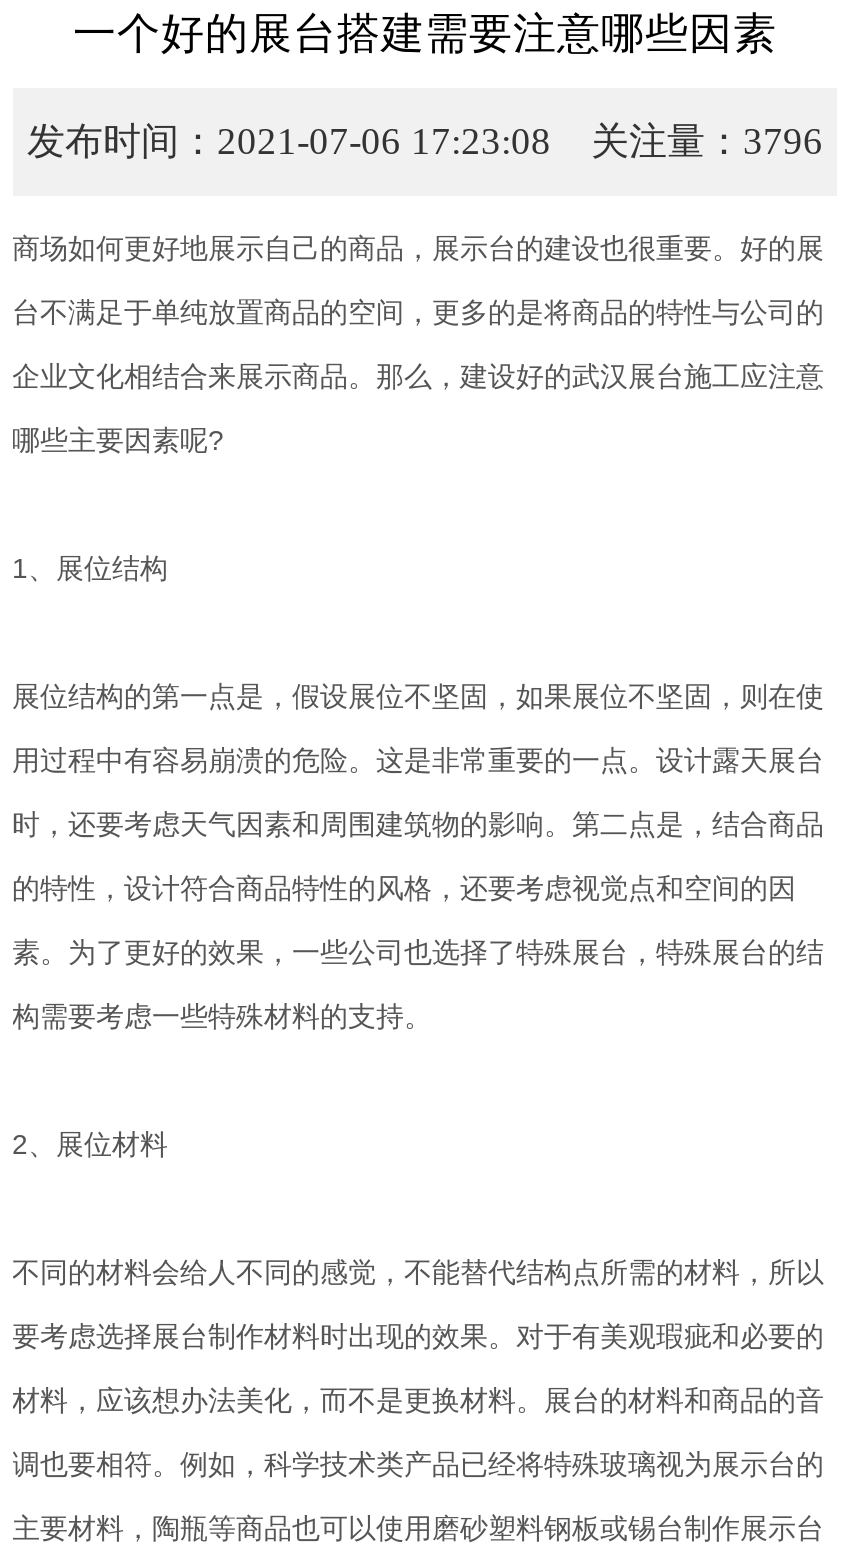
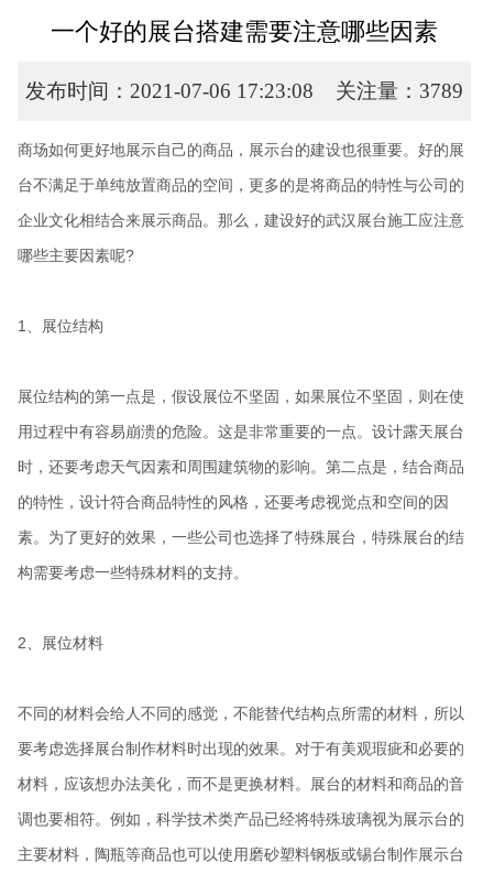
- 发布时间：2021-07-06 17:23:08 关注量：3796
+ 发布时间：2021-07-06 17:23:08 关注量：3789
